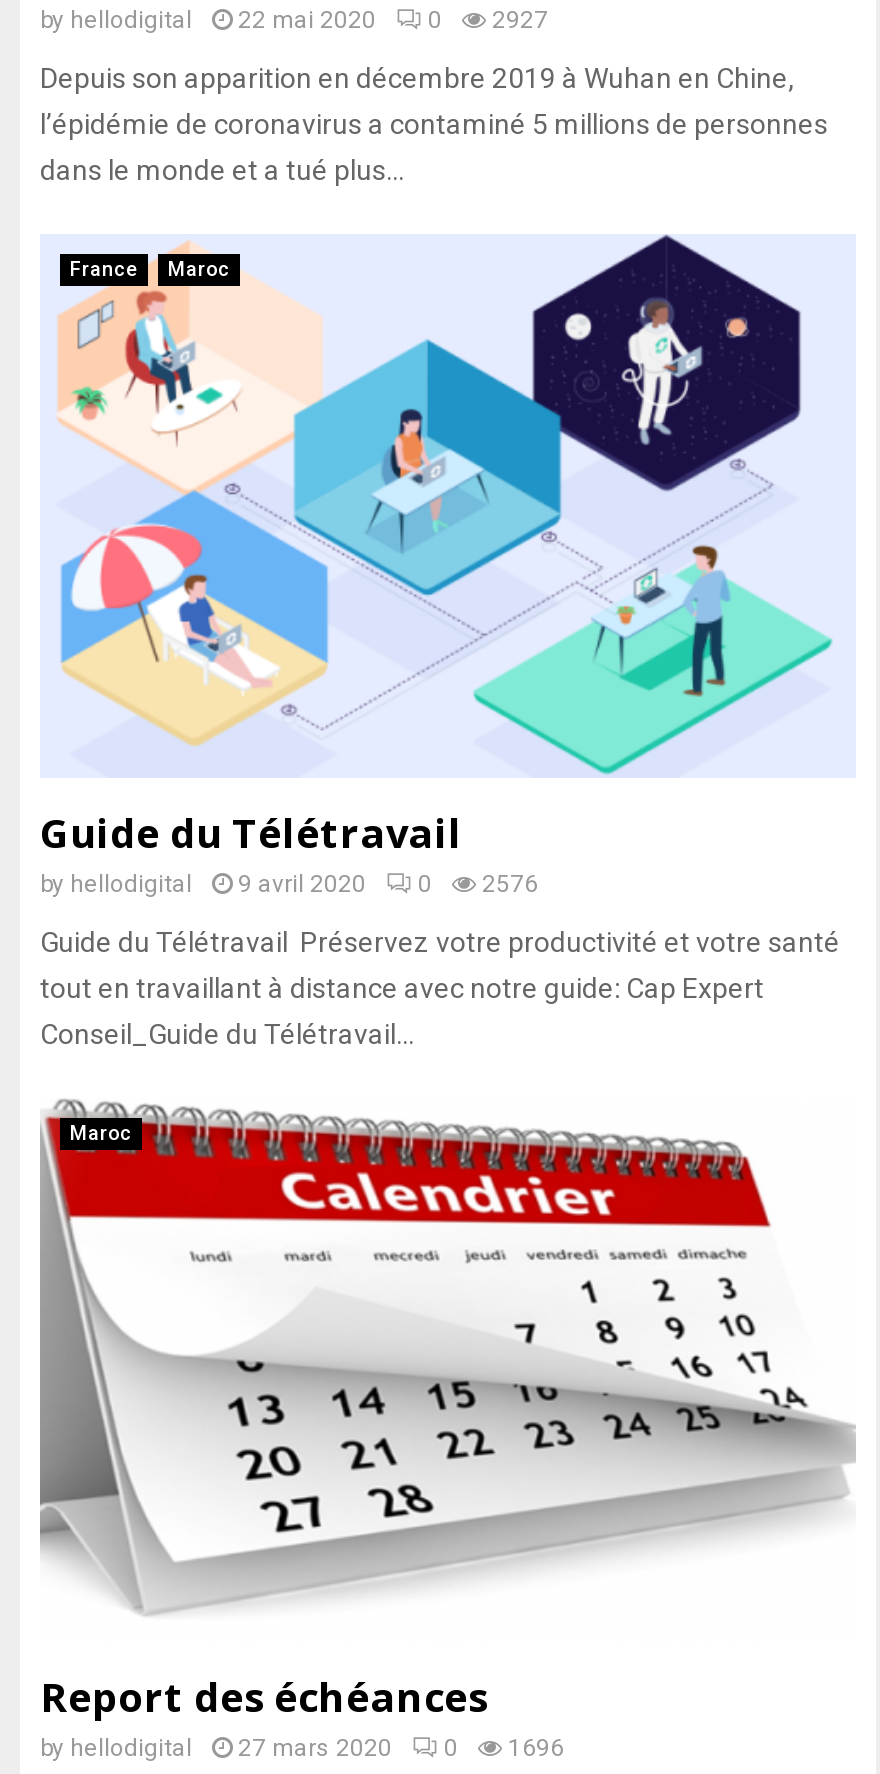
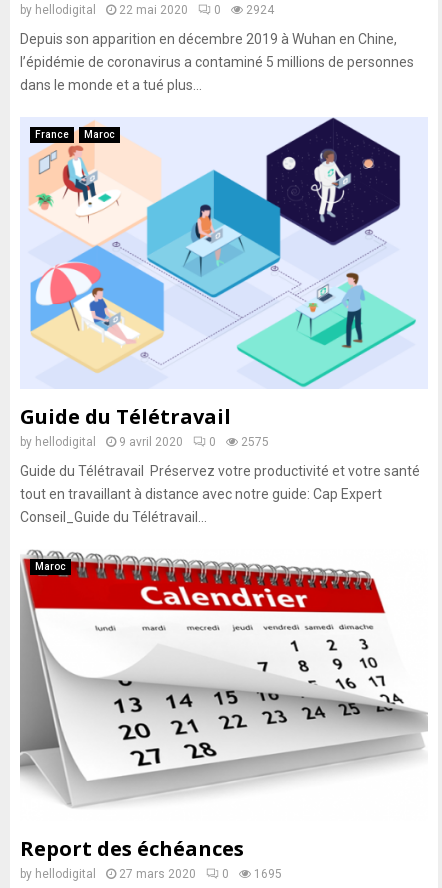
- by hellodigital 22 mai 2020 0 2927
+ by hellodigital 22 mai 2020 0 2924

- by hellodigital 9 avril 2020 0 2576
+ by hellodigital 9 avril 2020 0 2575

- by hellodigital 27 mars 2020 0 1696
+ by hellodigital 27 mars 2020 0 1695
